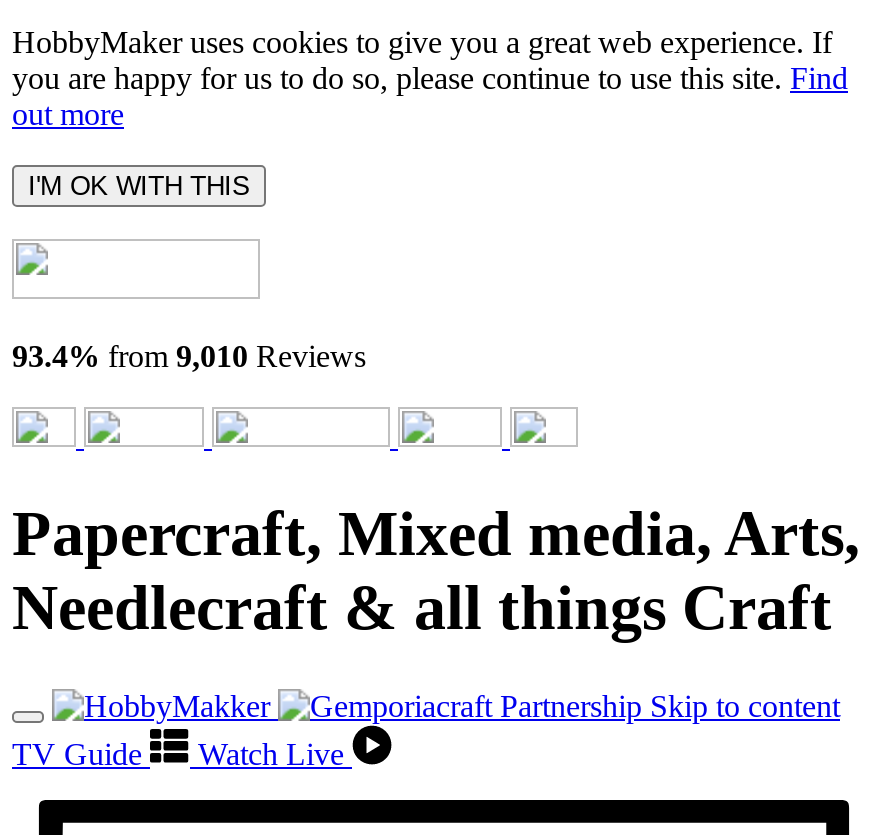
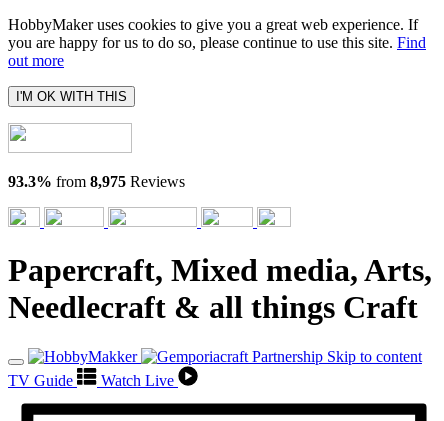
- 93.4% from 9,010 Reviews
+ 93.3% from 8,975 Reviews
